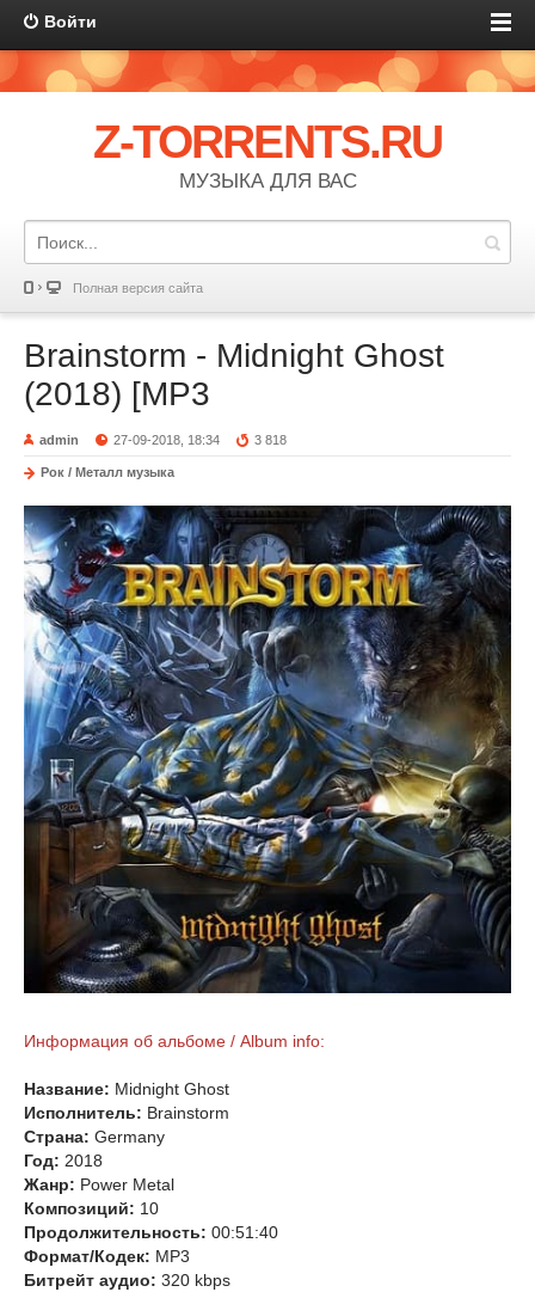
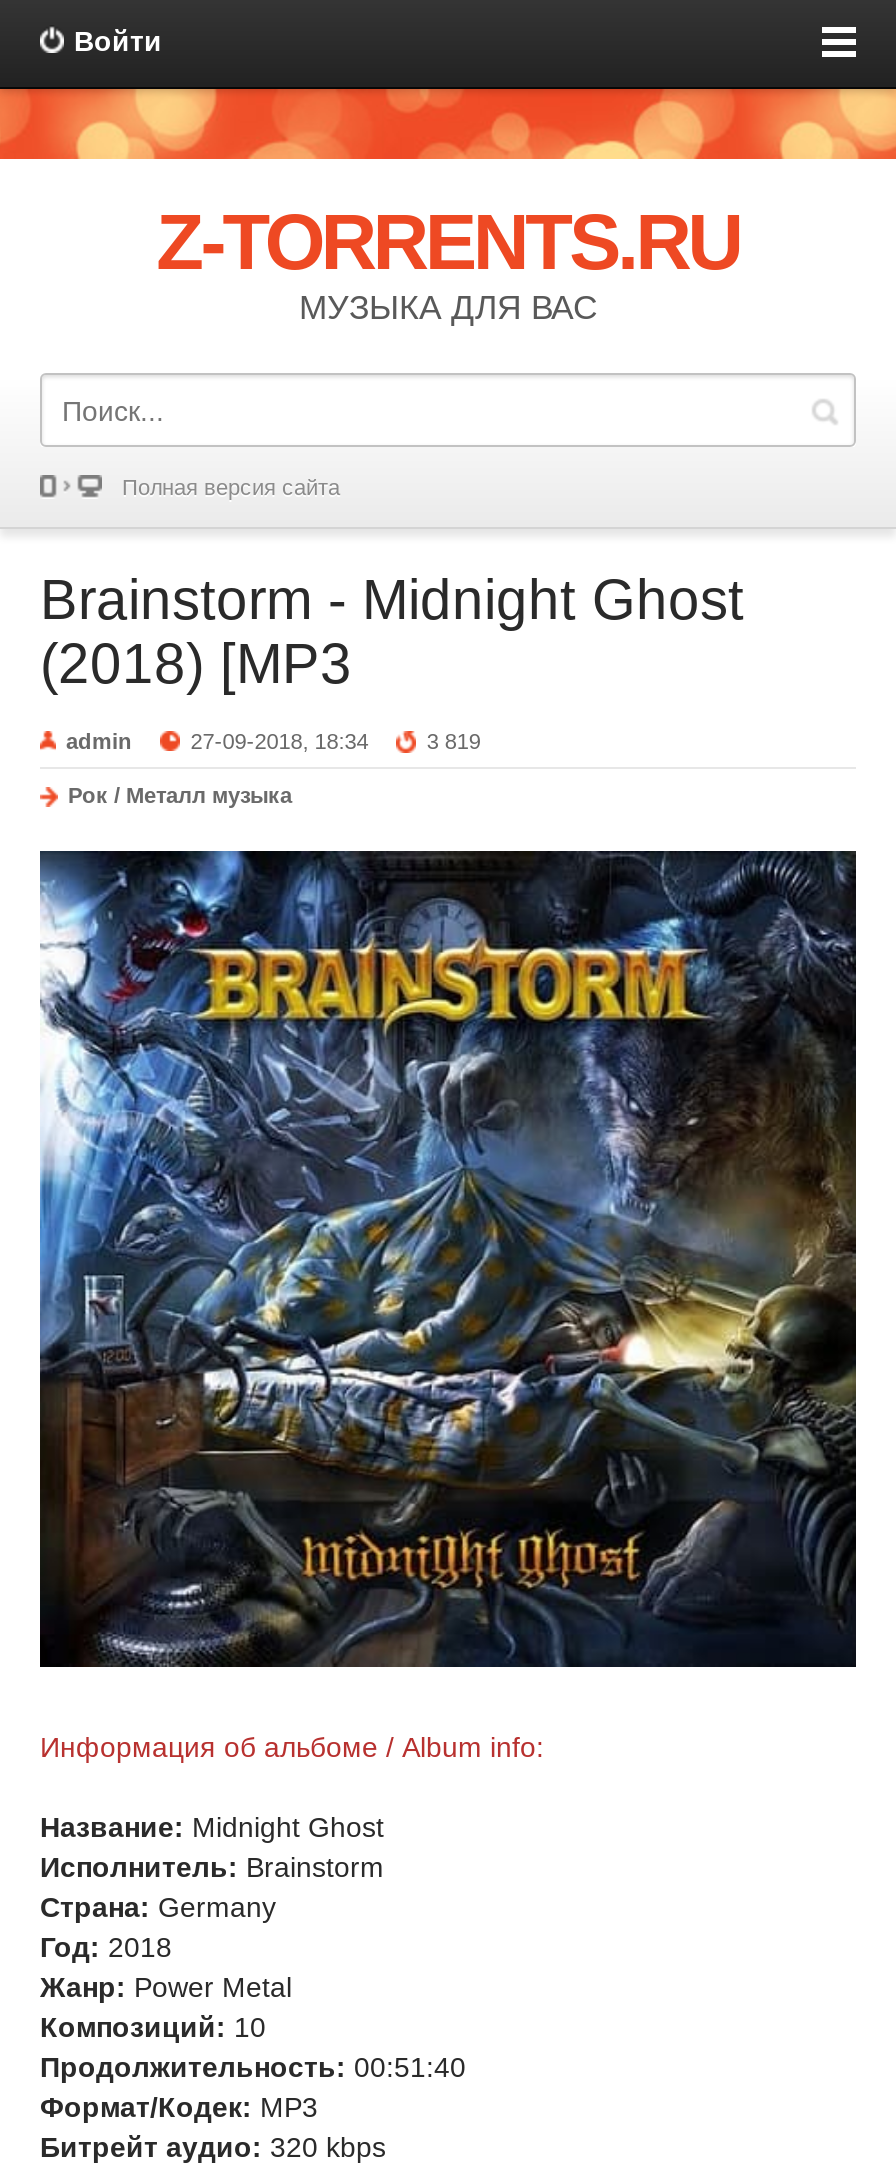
- 3 818
+ 3 819
